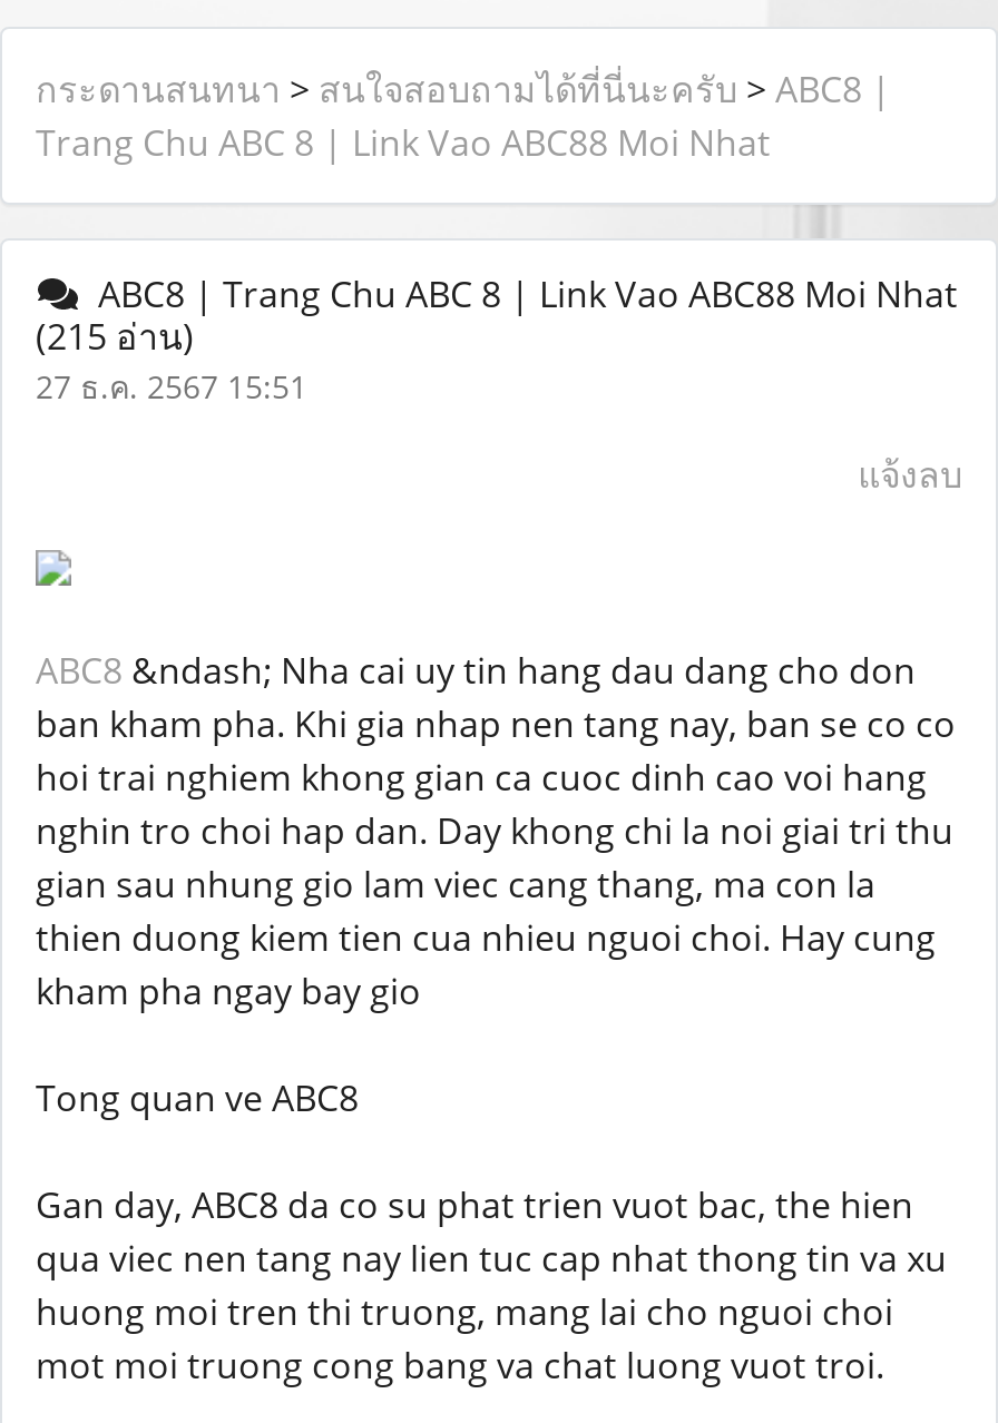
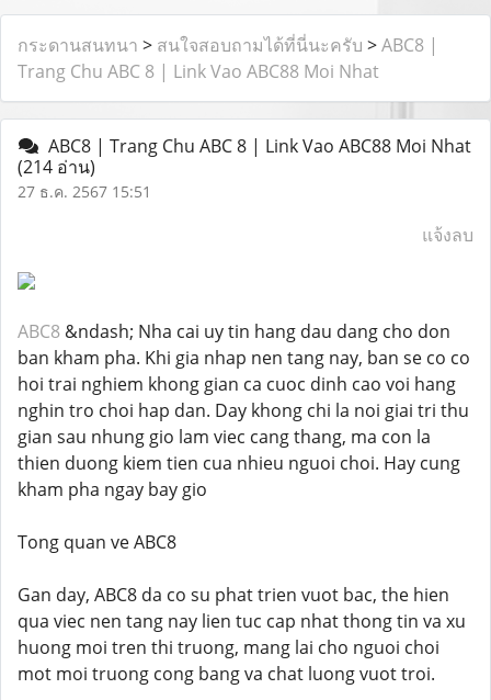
- (215 อ่าน)
+ (214 อ่าน)
